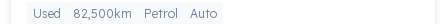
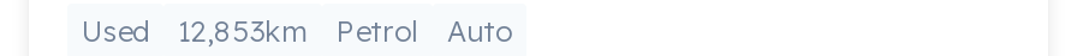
- Used 82,500km Petrol Auto
+ Used 12,853km Petrol Auto
